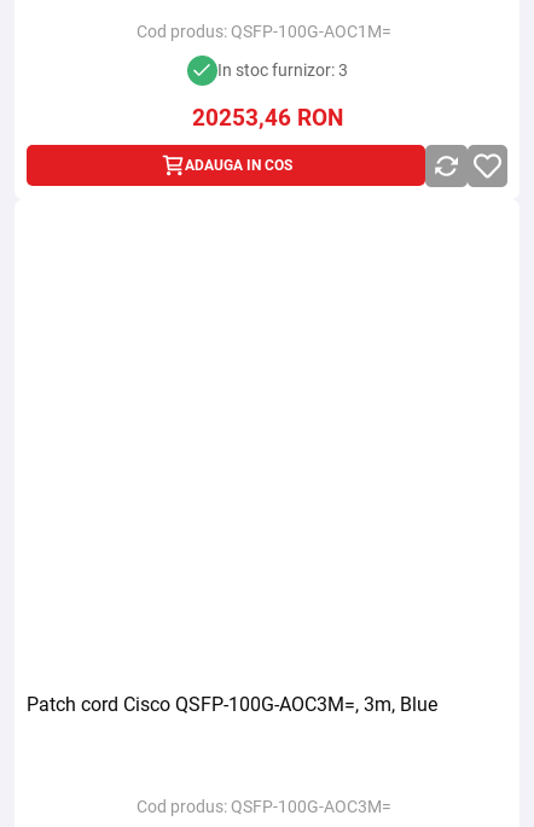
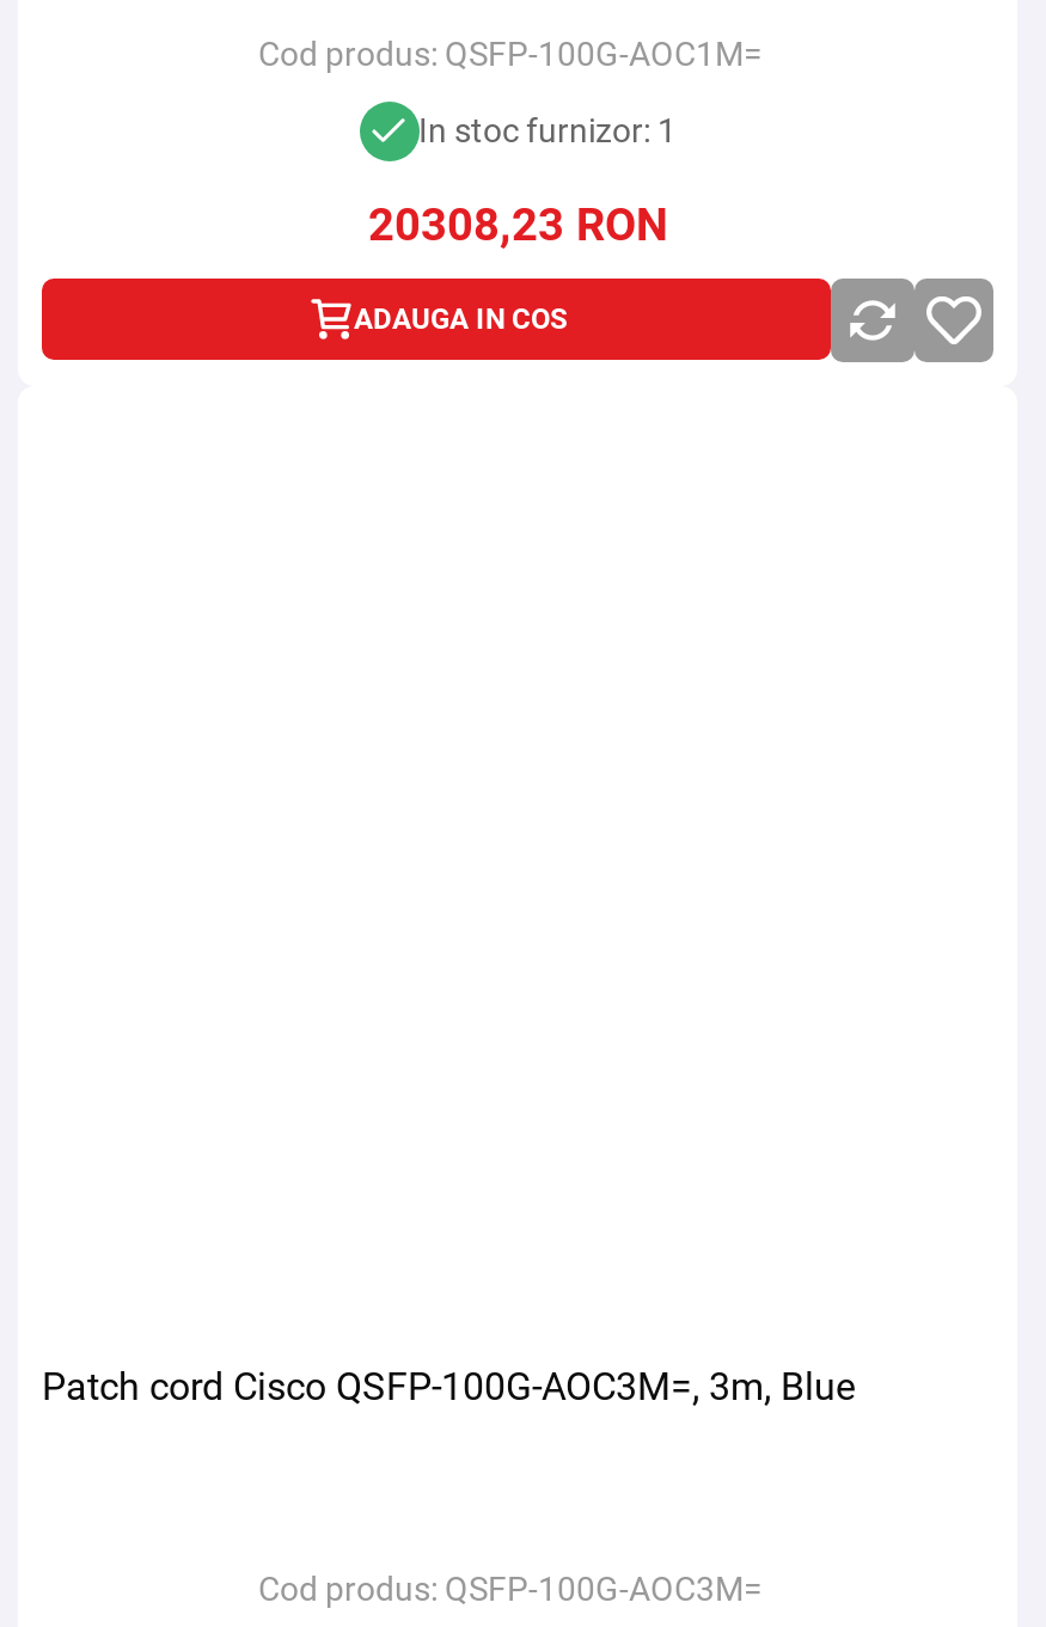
- In stoc furnizor: 3
+ In stoc furnizor: 1

- 20253,46 RON
+ 20308,23 RON
